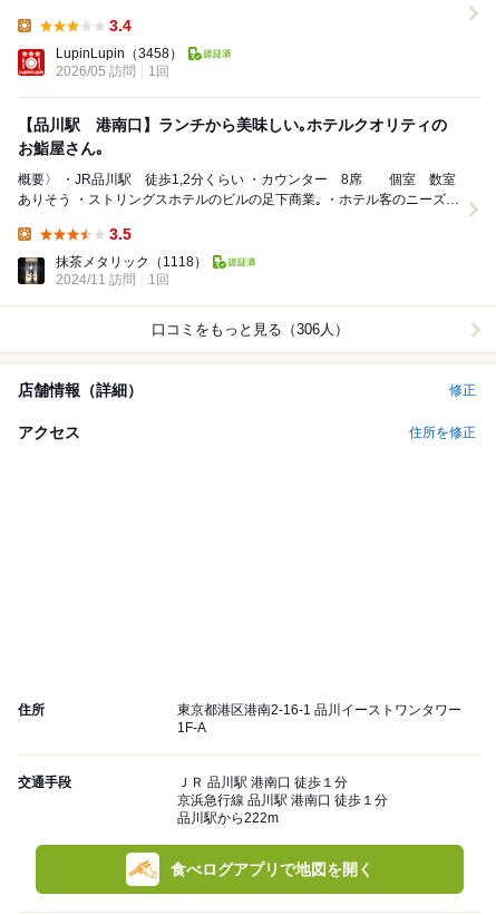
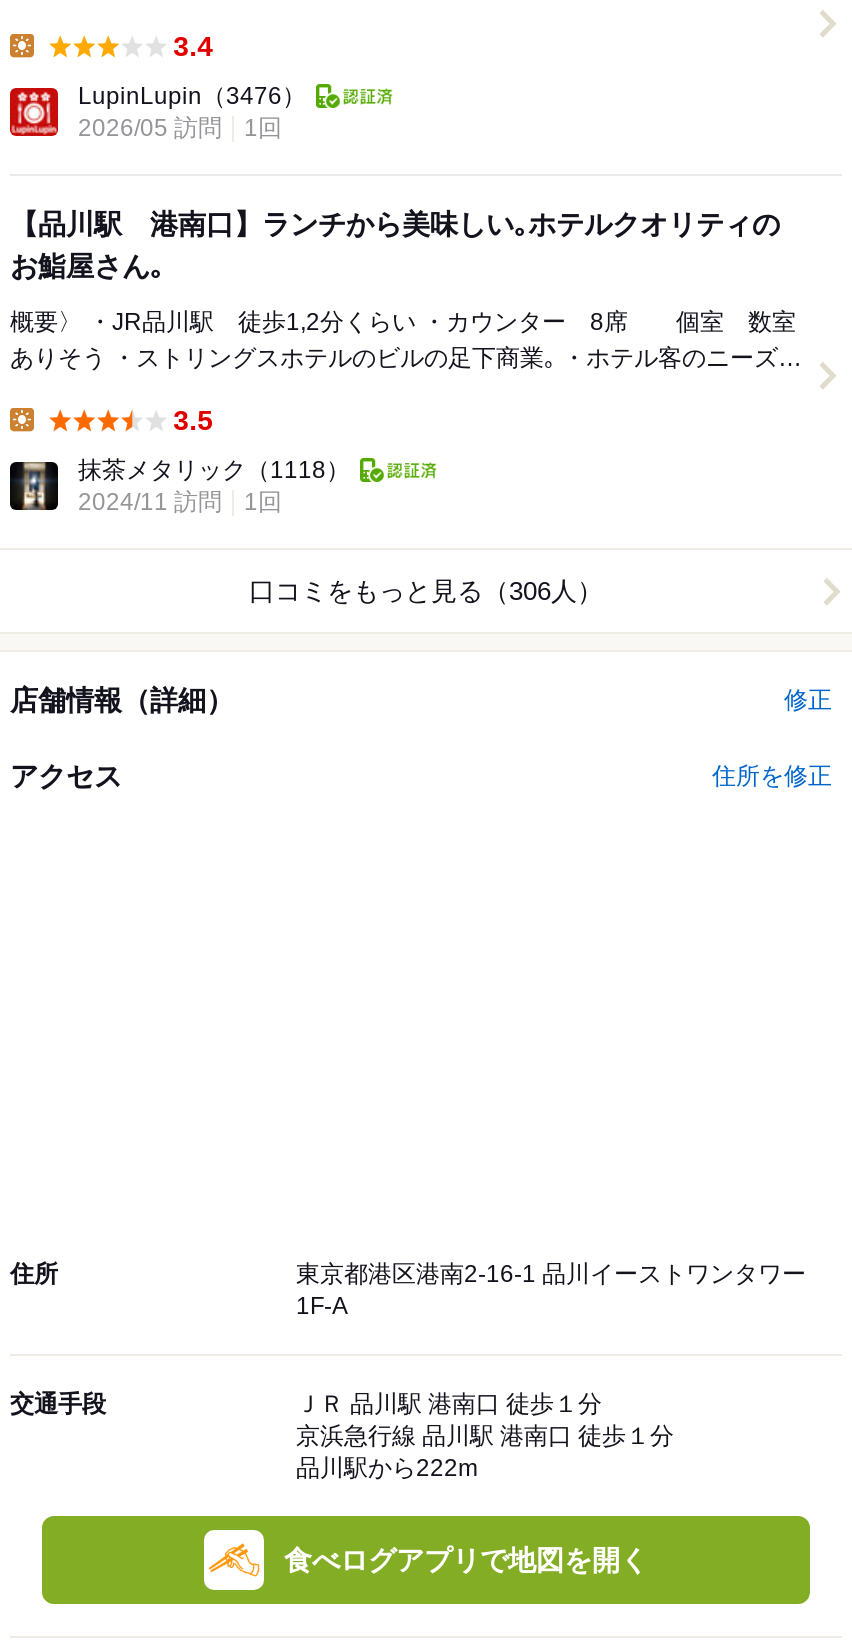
- LupinLupin（3458）
+ LupinLupin（3476）
